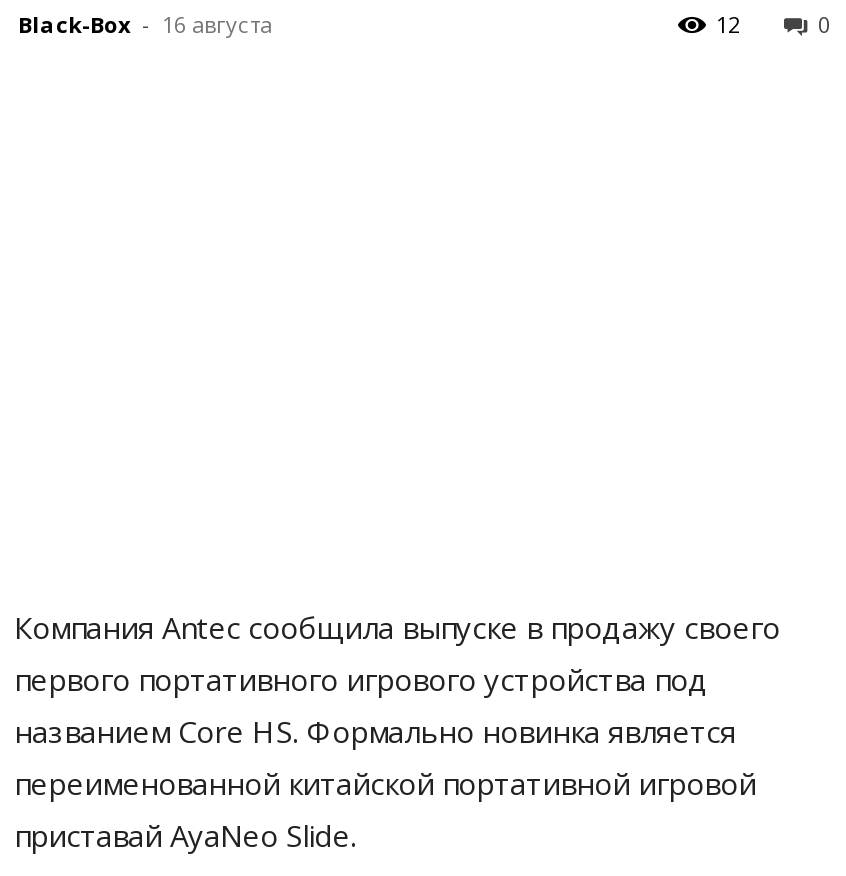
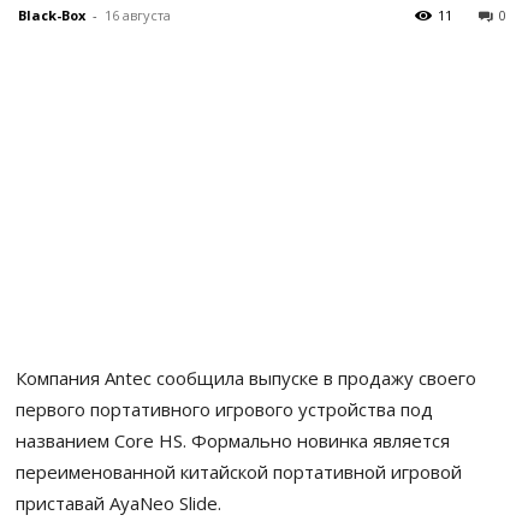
- 12
+ 11
